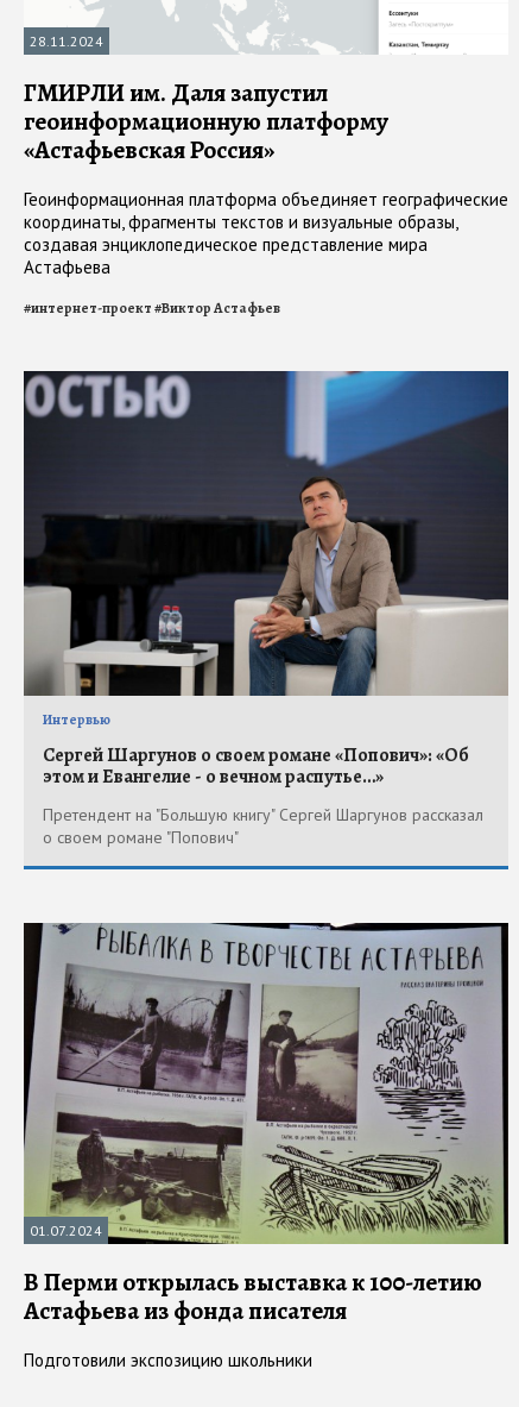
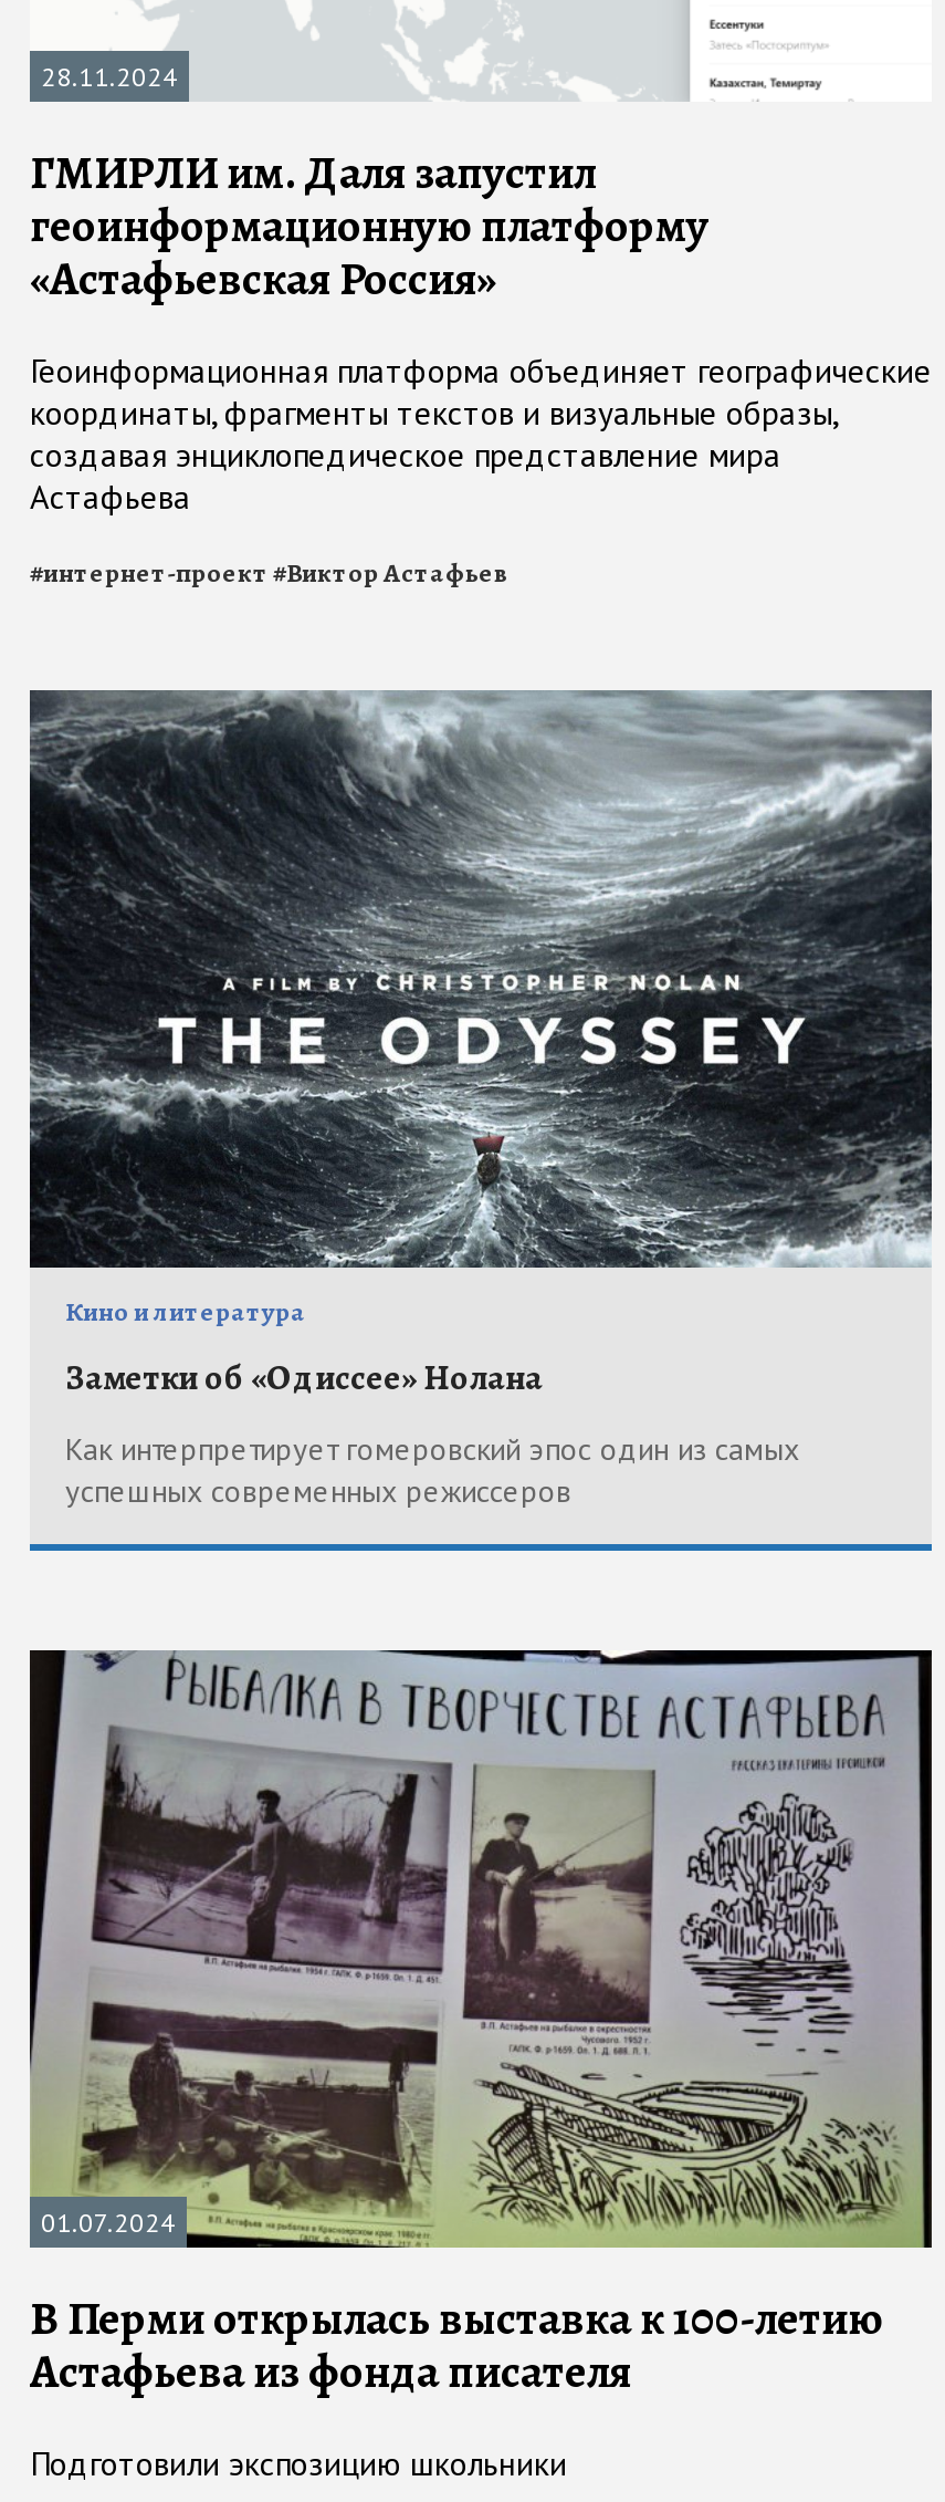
- [image]
- Интервью
+ [image]
+ Кино и литература

- Сергей Шаргунов о своем романе «Попович»: «Об
- этом и Евангелие - о вечном распутье…»
+ Заметки об «Одиссее» Нолана

- Претендент на "Большую книгу" Сергей Шаргунов рассказал
- о своем романе "Попович"
+ Как интерпретирует гомеровский эпос один из самых
+ успешных современных режиссеров
